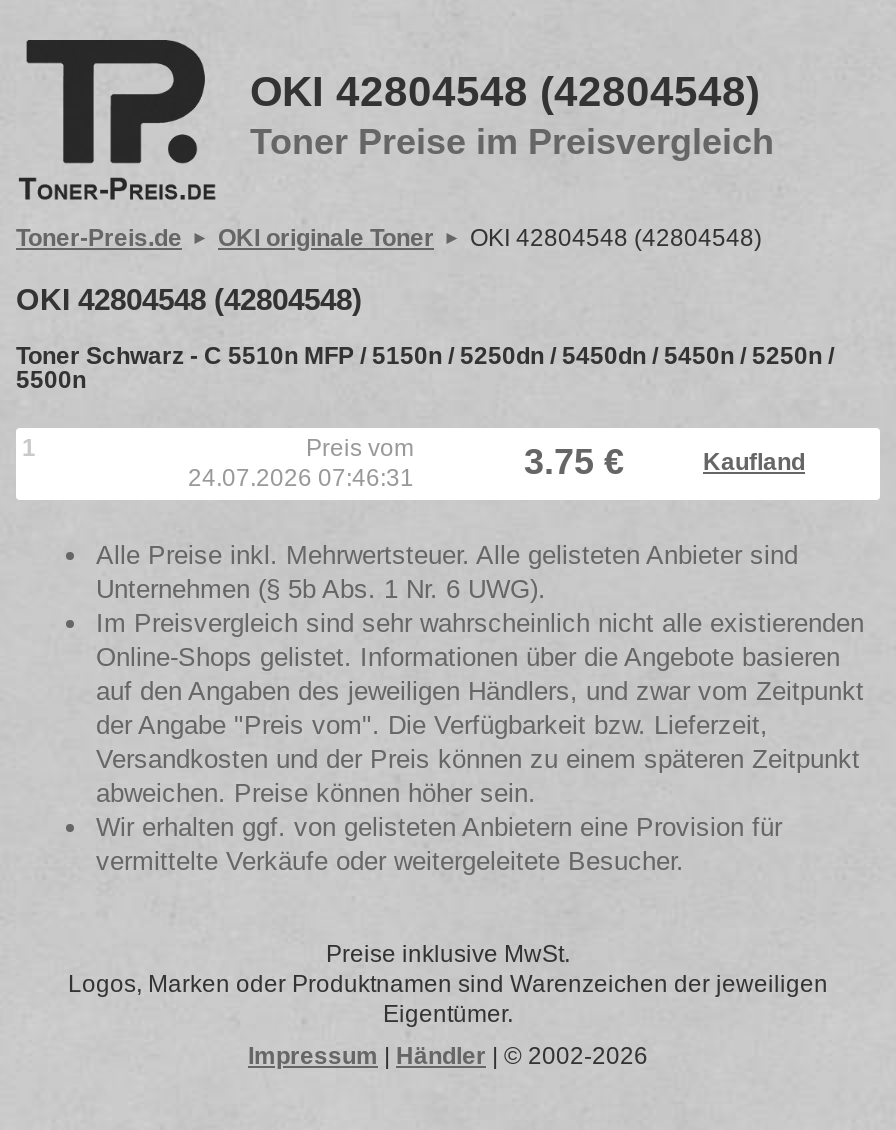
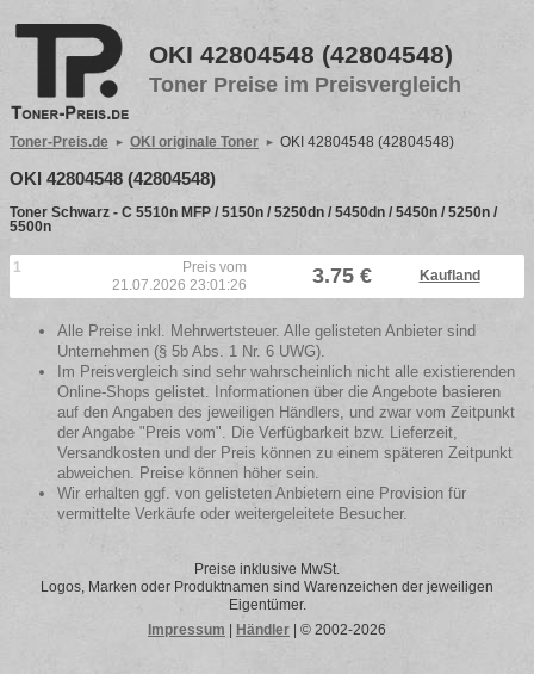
- 24.07.2026 07:46:31
+ 21.07.2026 23:01:26
